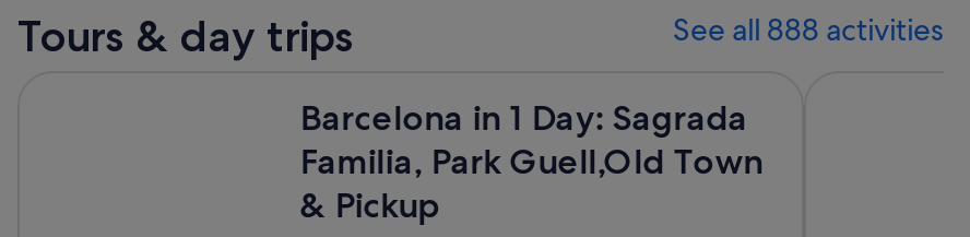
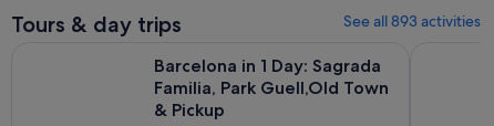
- See all 888 activities
+ See all 893 activities
